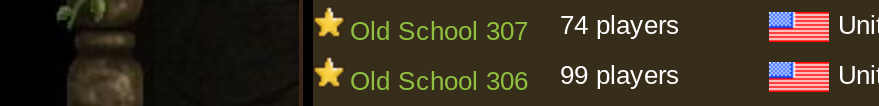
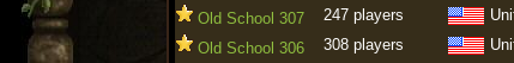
- Old School 307 74 players
+ Old School 307 247 players

- Old School 306 99 players
+ Old School 306 308 players
